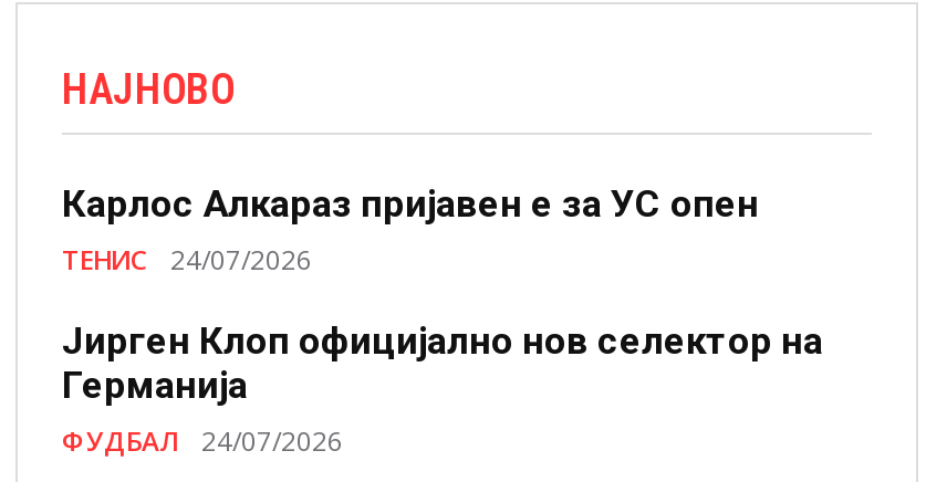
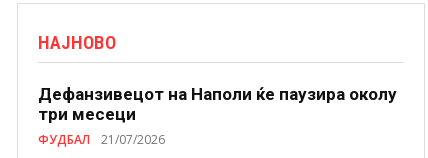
- Карлос Алкараз пријавен е за УС опен
- ТЕНИС
- 24/07/2026
- Јирген Клоп официјално нов селектор на
- Германија
+ Дефанзивецот на Наполи ќе паузира околу
+ три месеци

- ФУДБАЛ 24/07/2026
+ ФУДБАЛ 21/07/2026
